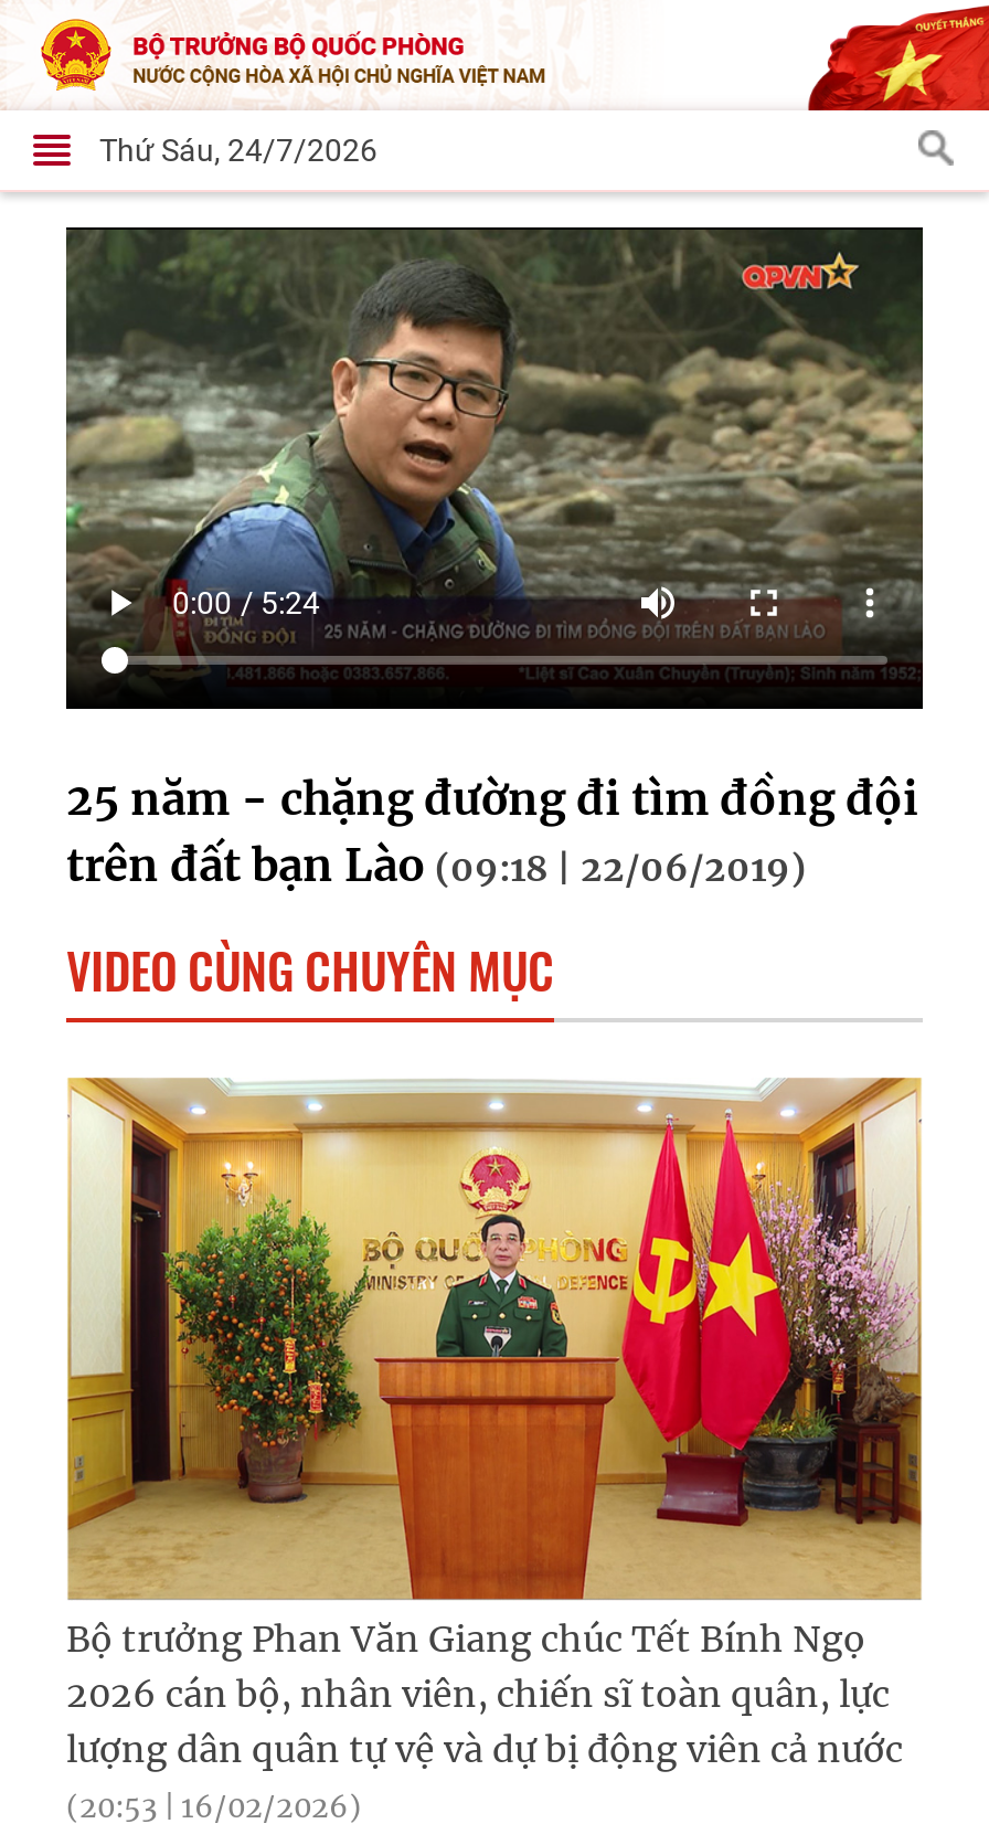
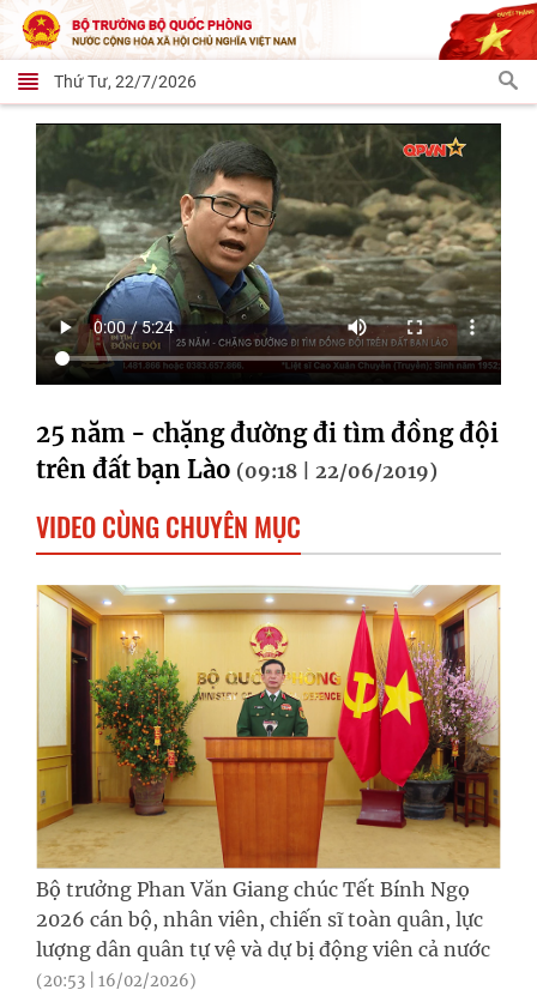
- Thứ Sáu, 24/7/2026
+ Thứ Tư, 22/7/2026
